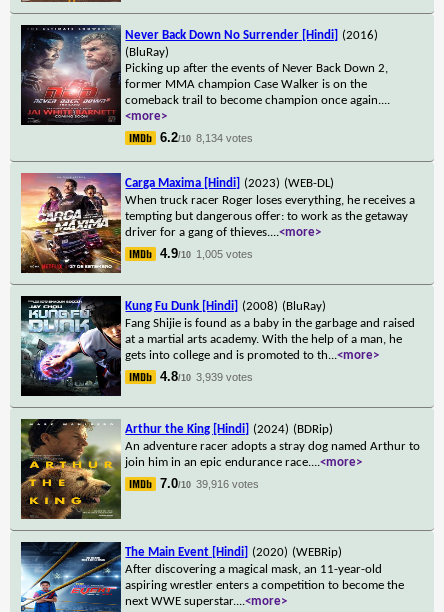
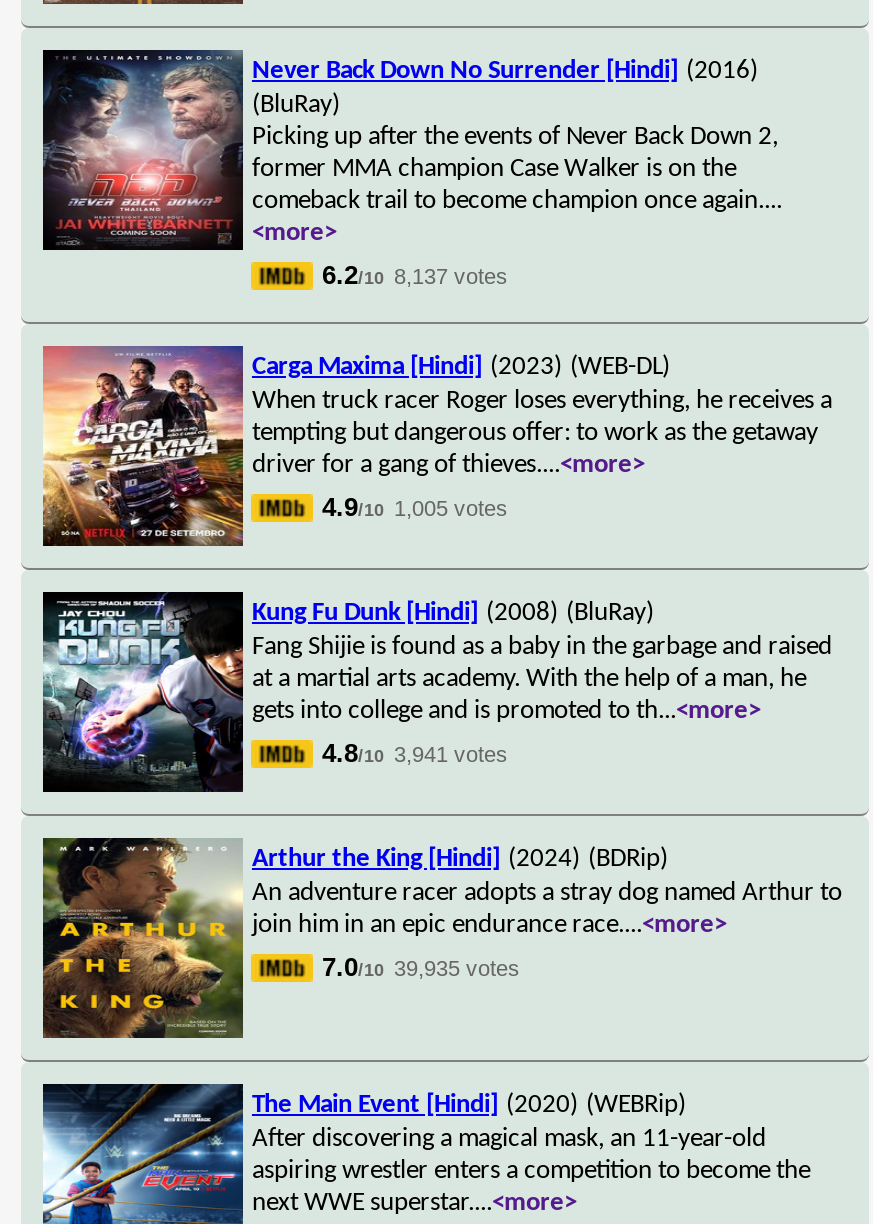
- 6.2/10 8,134 votes
+ 6.2/10 8,137 votes

- 4.8/10 3,939 votes
+ 4.8/10 3,941 votes

- 7.0/10 39,916 votes
+ 7.0/10 39,935 votes
